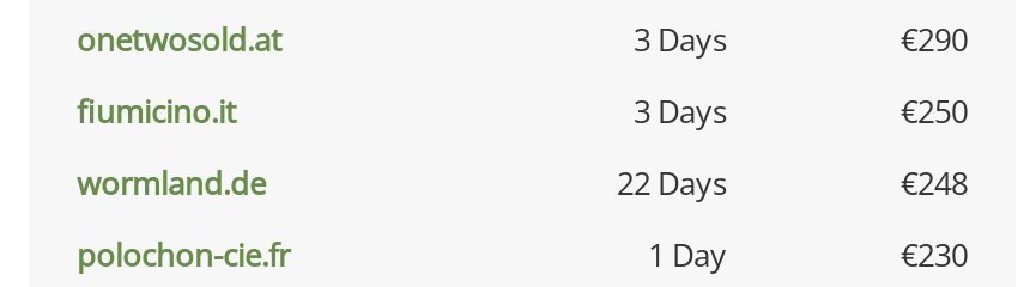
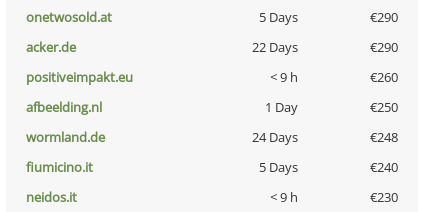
- 3 Days
+ 5 Days

- fiumicino.it
- 3 Days
+ acker.de
+ 22 Days
+ €290
+ positiveimpakt.eu
+ < 9 h
+ €260
+ afbeelding.nl
+ 1 Day

- 22 Days
+ 24 Days

- polochon-cie.fr
- 1 Day
+ fiumicino.it
+ 5 Days
+ €240
+ neidos.it
+ < 9 h
